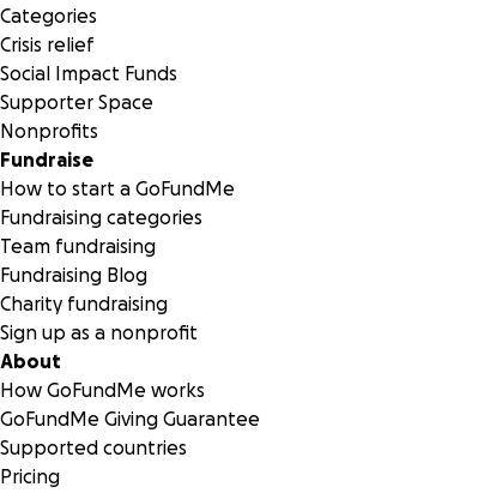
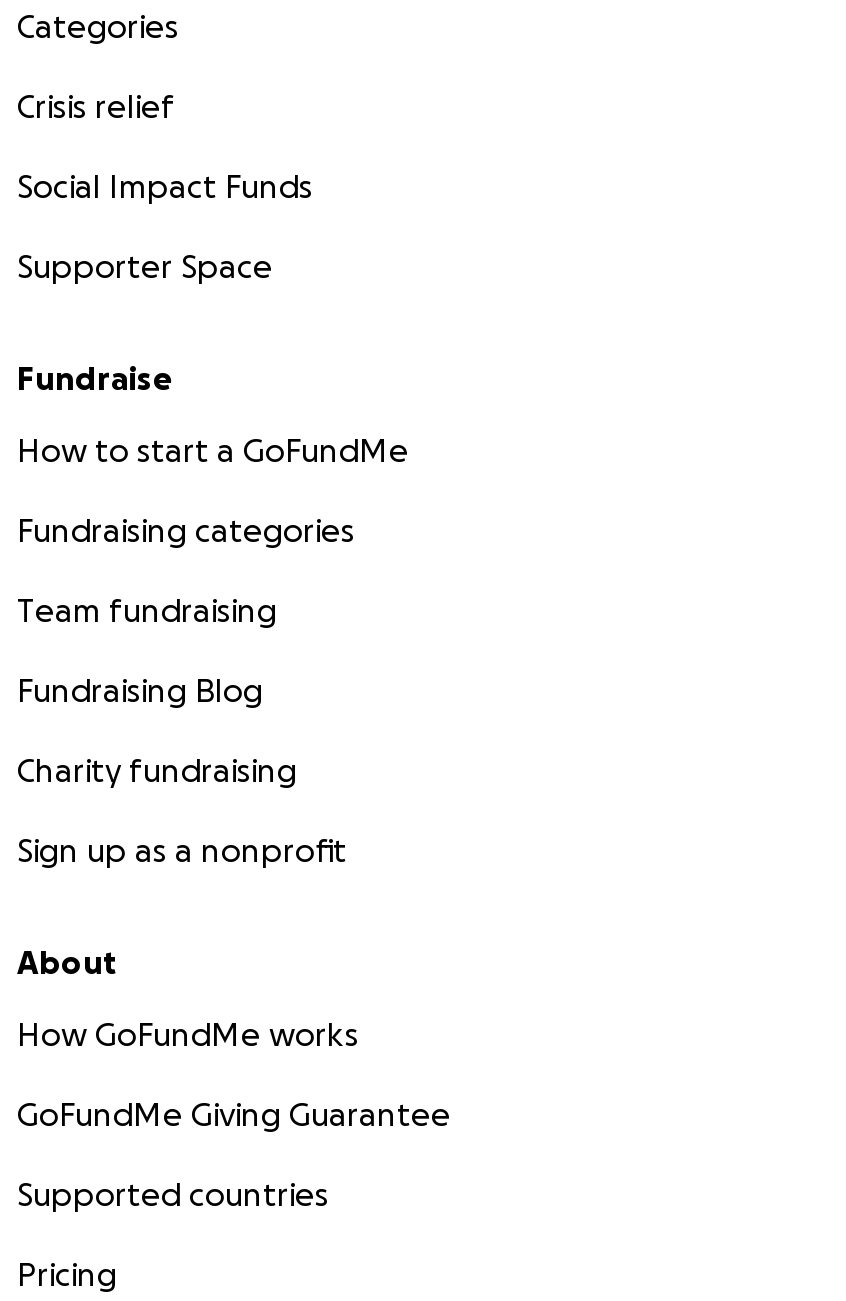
- Nonprofits
